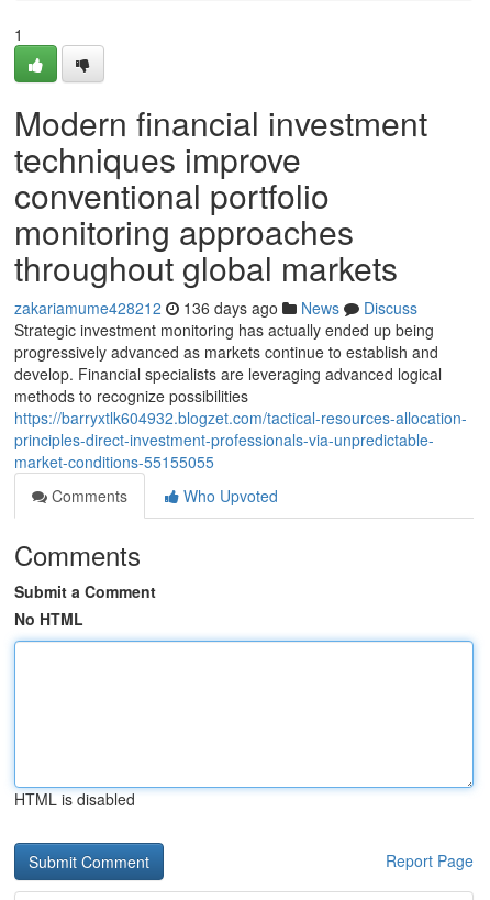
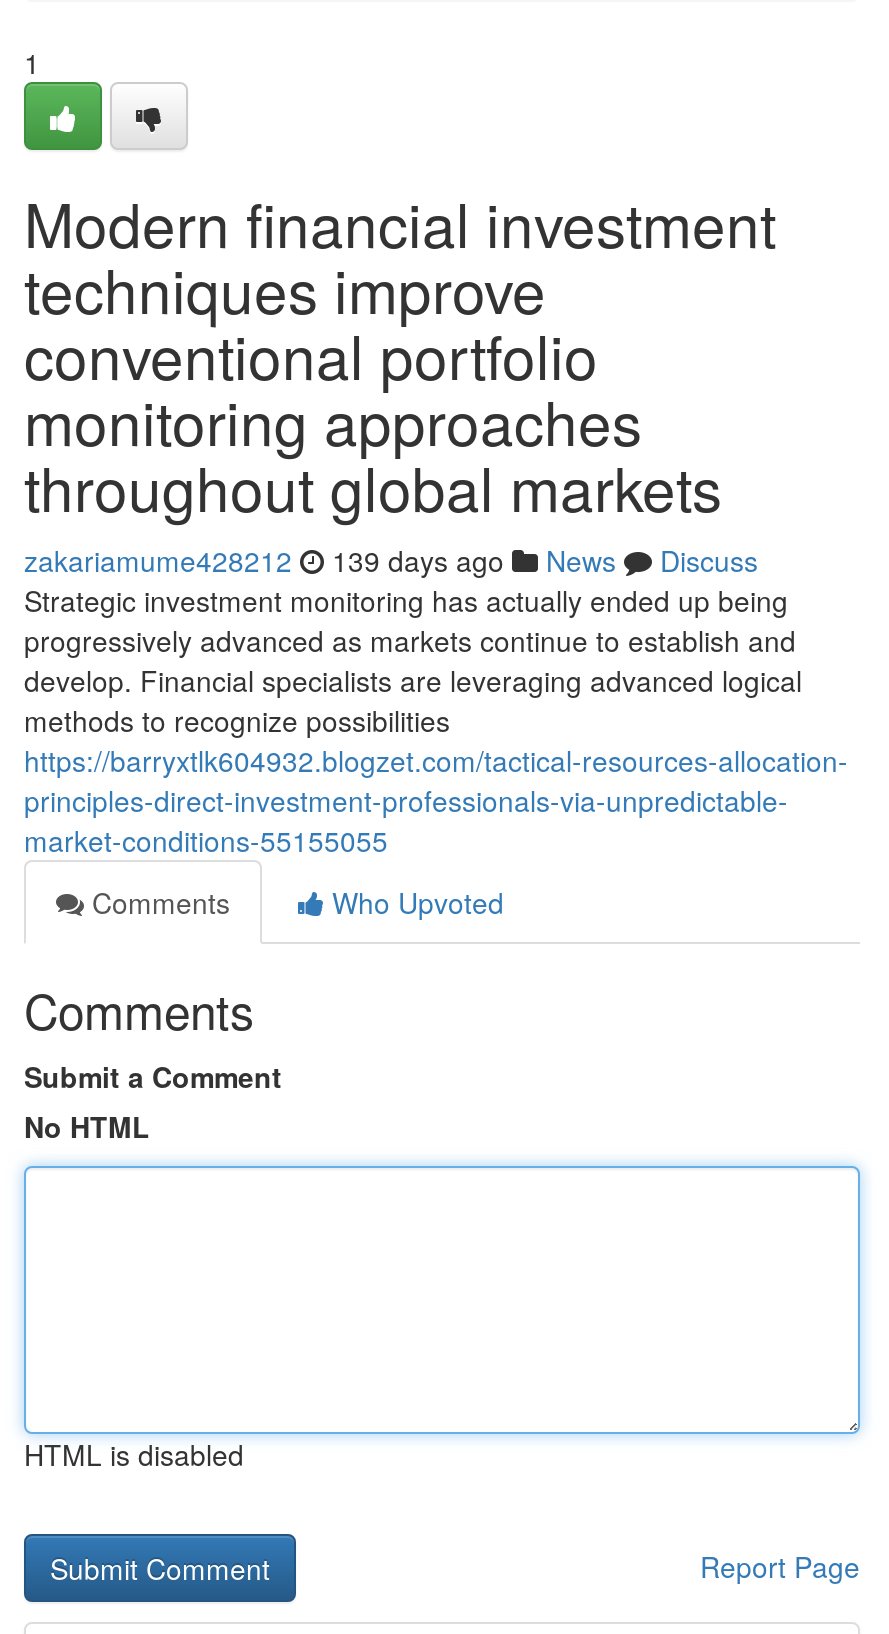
- zakariamume428212 136 days ago News Discuss
+ zakariamume428212 139 days ago News Discuss
